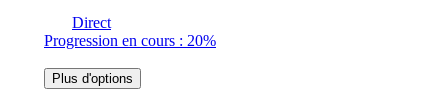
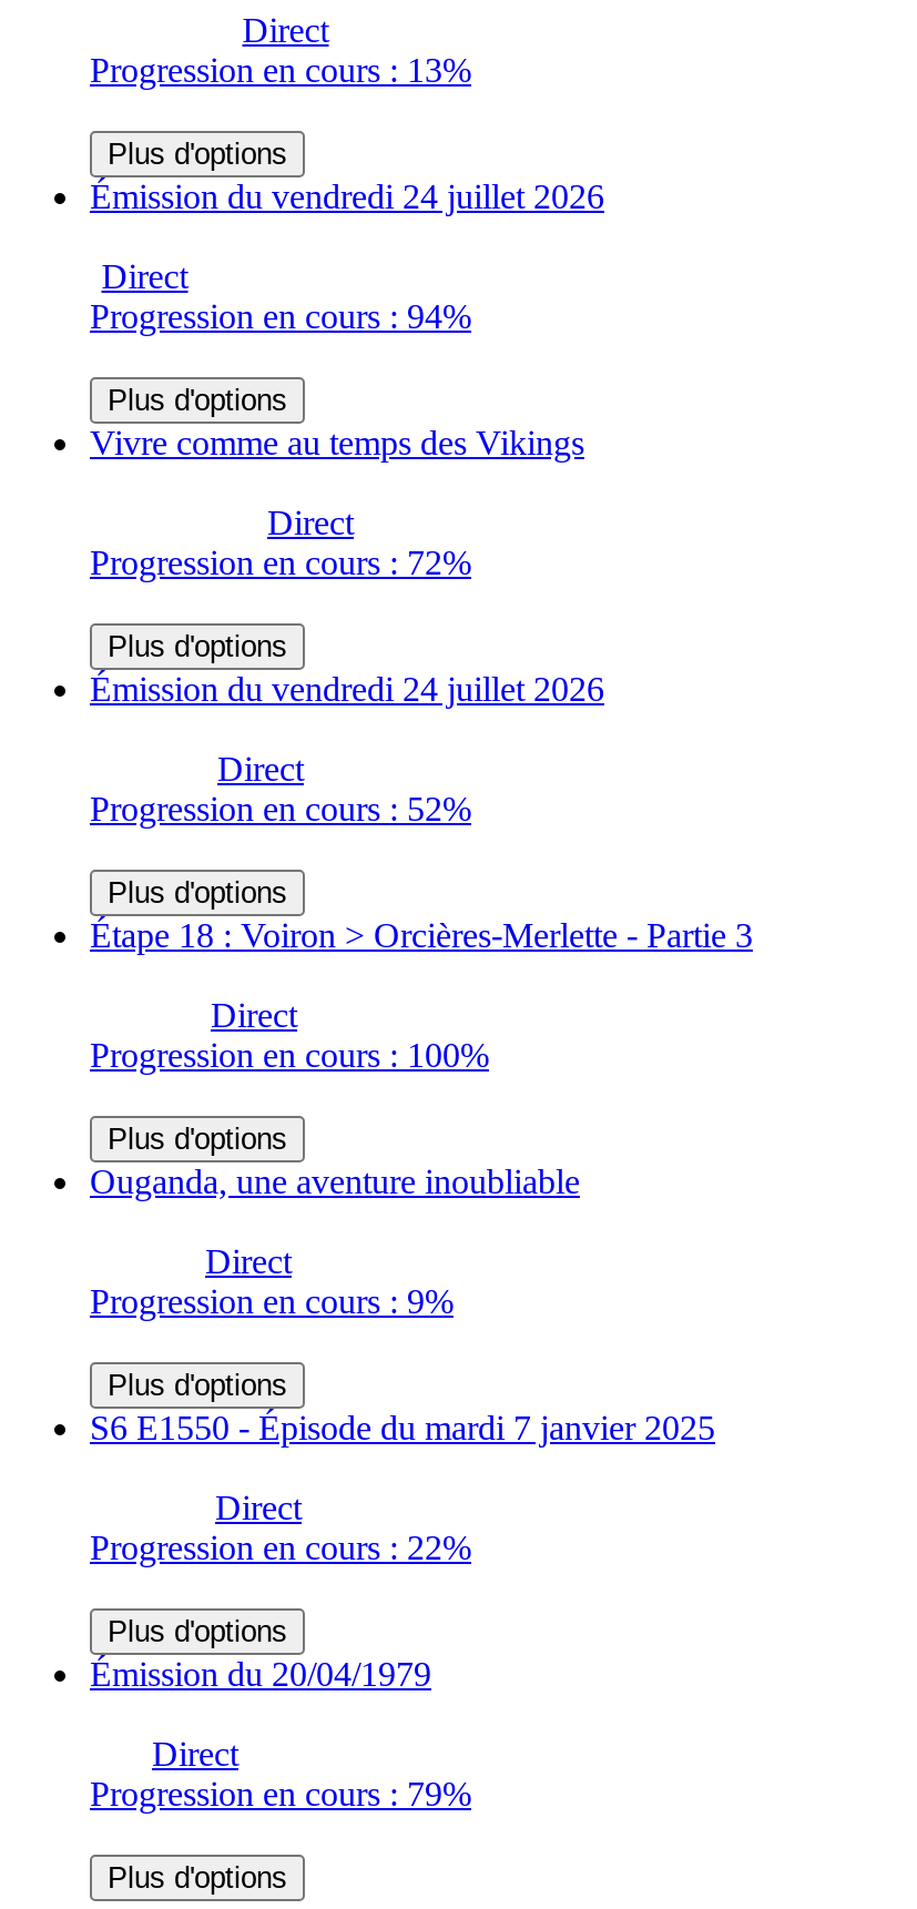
- Progression en cours : 20%
+ Progression en cours : 13%
+ Plus d'options
+ Émission du vendredi 24 juillet 2026
+ Direct
+ Progression en cours : 94%
+ Plus d'options
+ Vivre comme au temps des Vikings
+ Direct
+ Progression en cours : 72%
+ Plus d'options
+ Émission du vendredi 24 juillet 2026
+ Direct
+ Progression en cours : 52%
+ Plus d'options
+ Étape 18 : Voiron > Orcières-Merlette - Partie 3
+ Direct
+ Progression en cours : 100%
+ Plus d'options
+ Ouganda, une aventure inoubliable
+ Direct
+ Progression en cours : 9%
+ Plus d'options
+ S6 E1550 - Épisode du mardi 7 janvier 2025
+ Direct
+ Progression en cours : 22%
+ Plus d'options
+ Émission du 20/04/1979
+ Direct
+ Progression en cours : 79%
